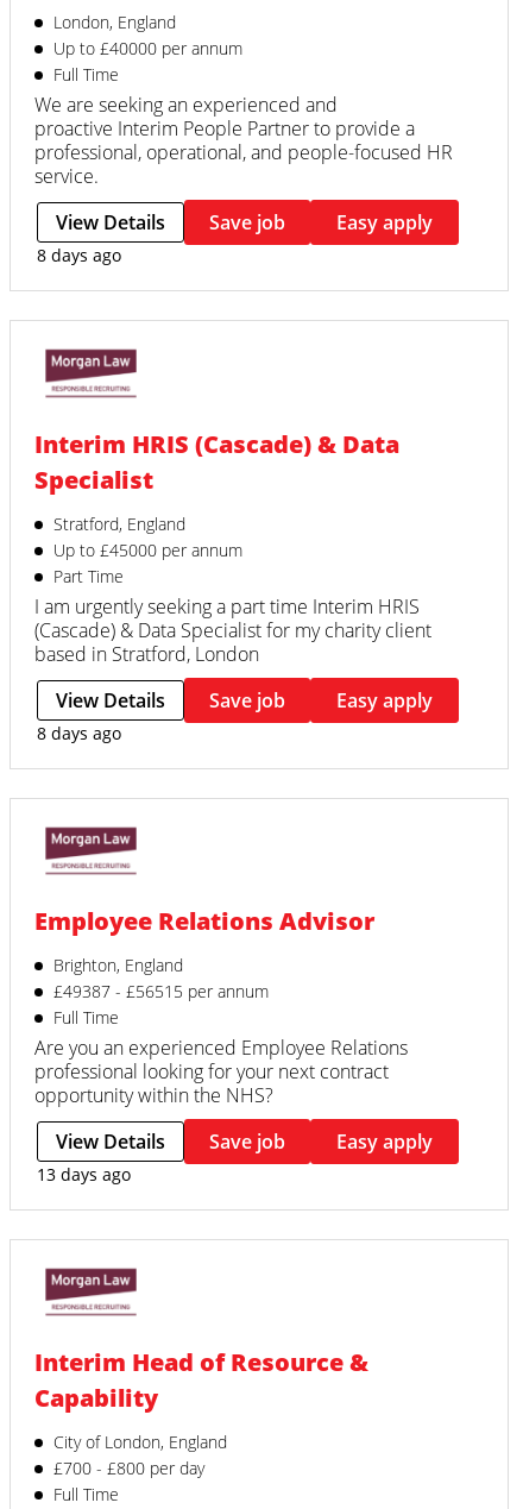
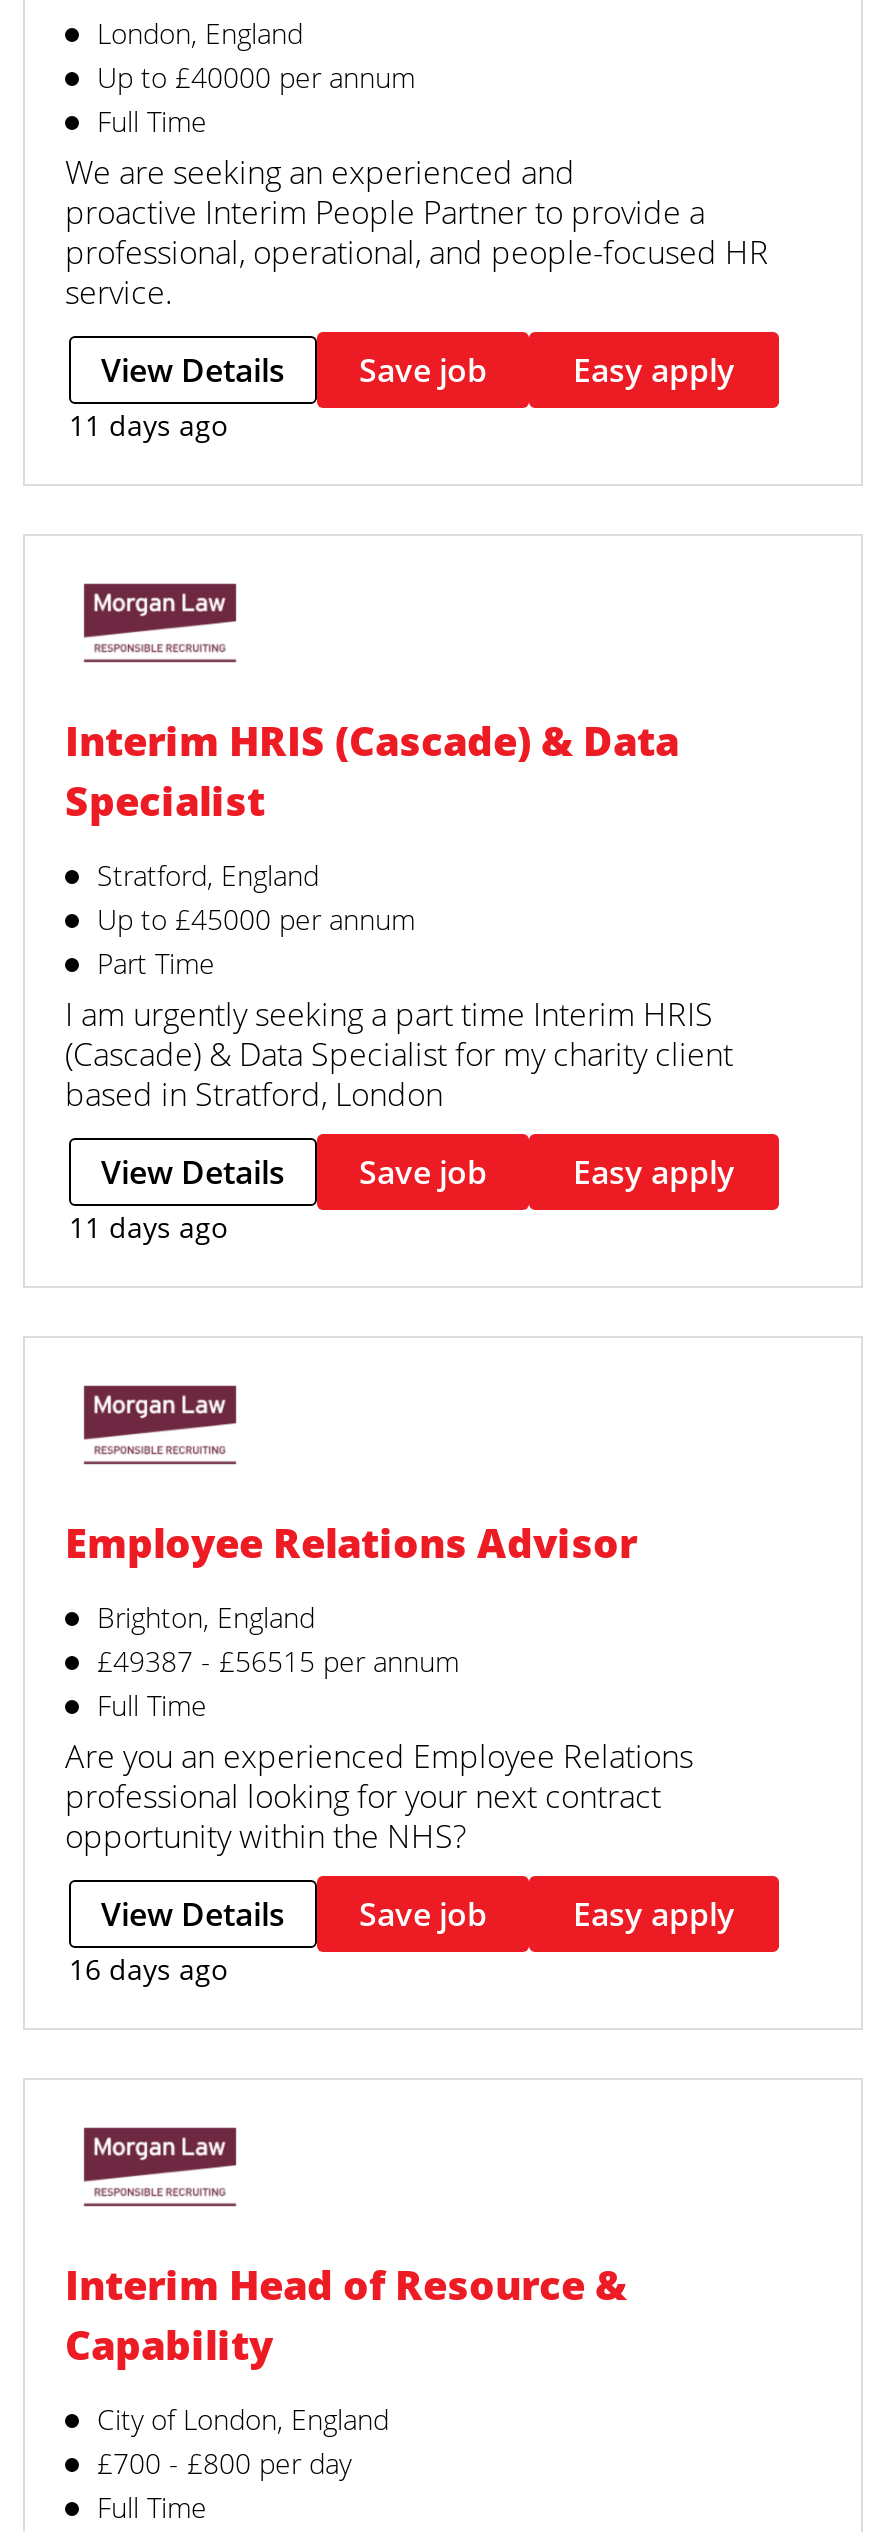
- 8 days ago
+ 11 days ago

- 8 days ago
+ 11 days ago

- 13 days ago
+ 16 days ago
